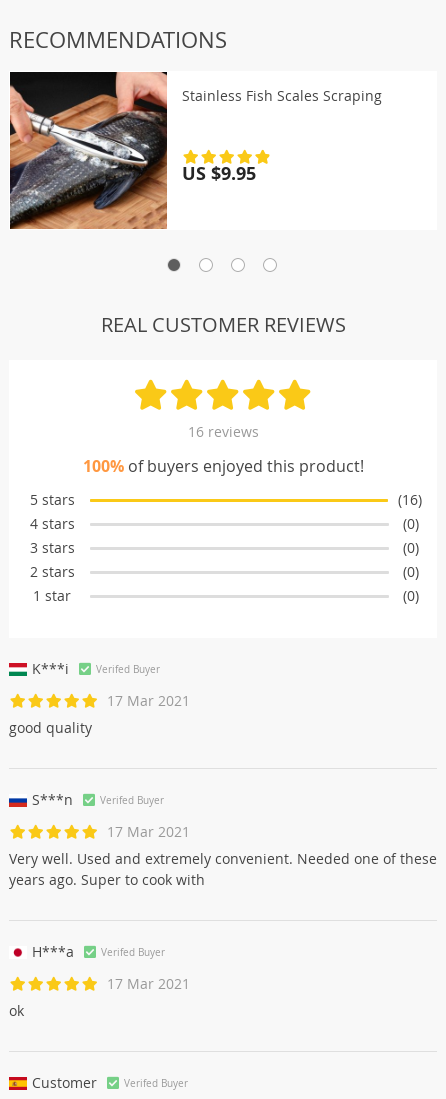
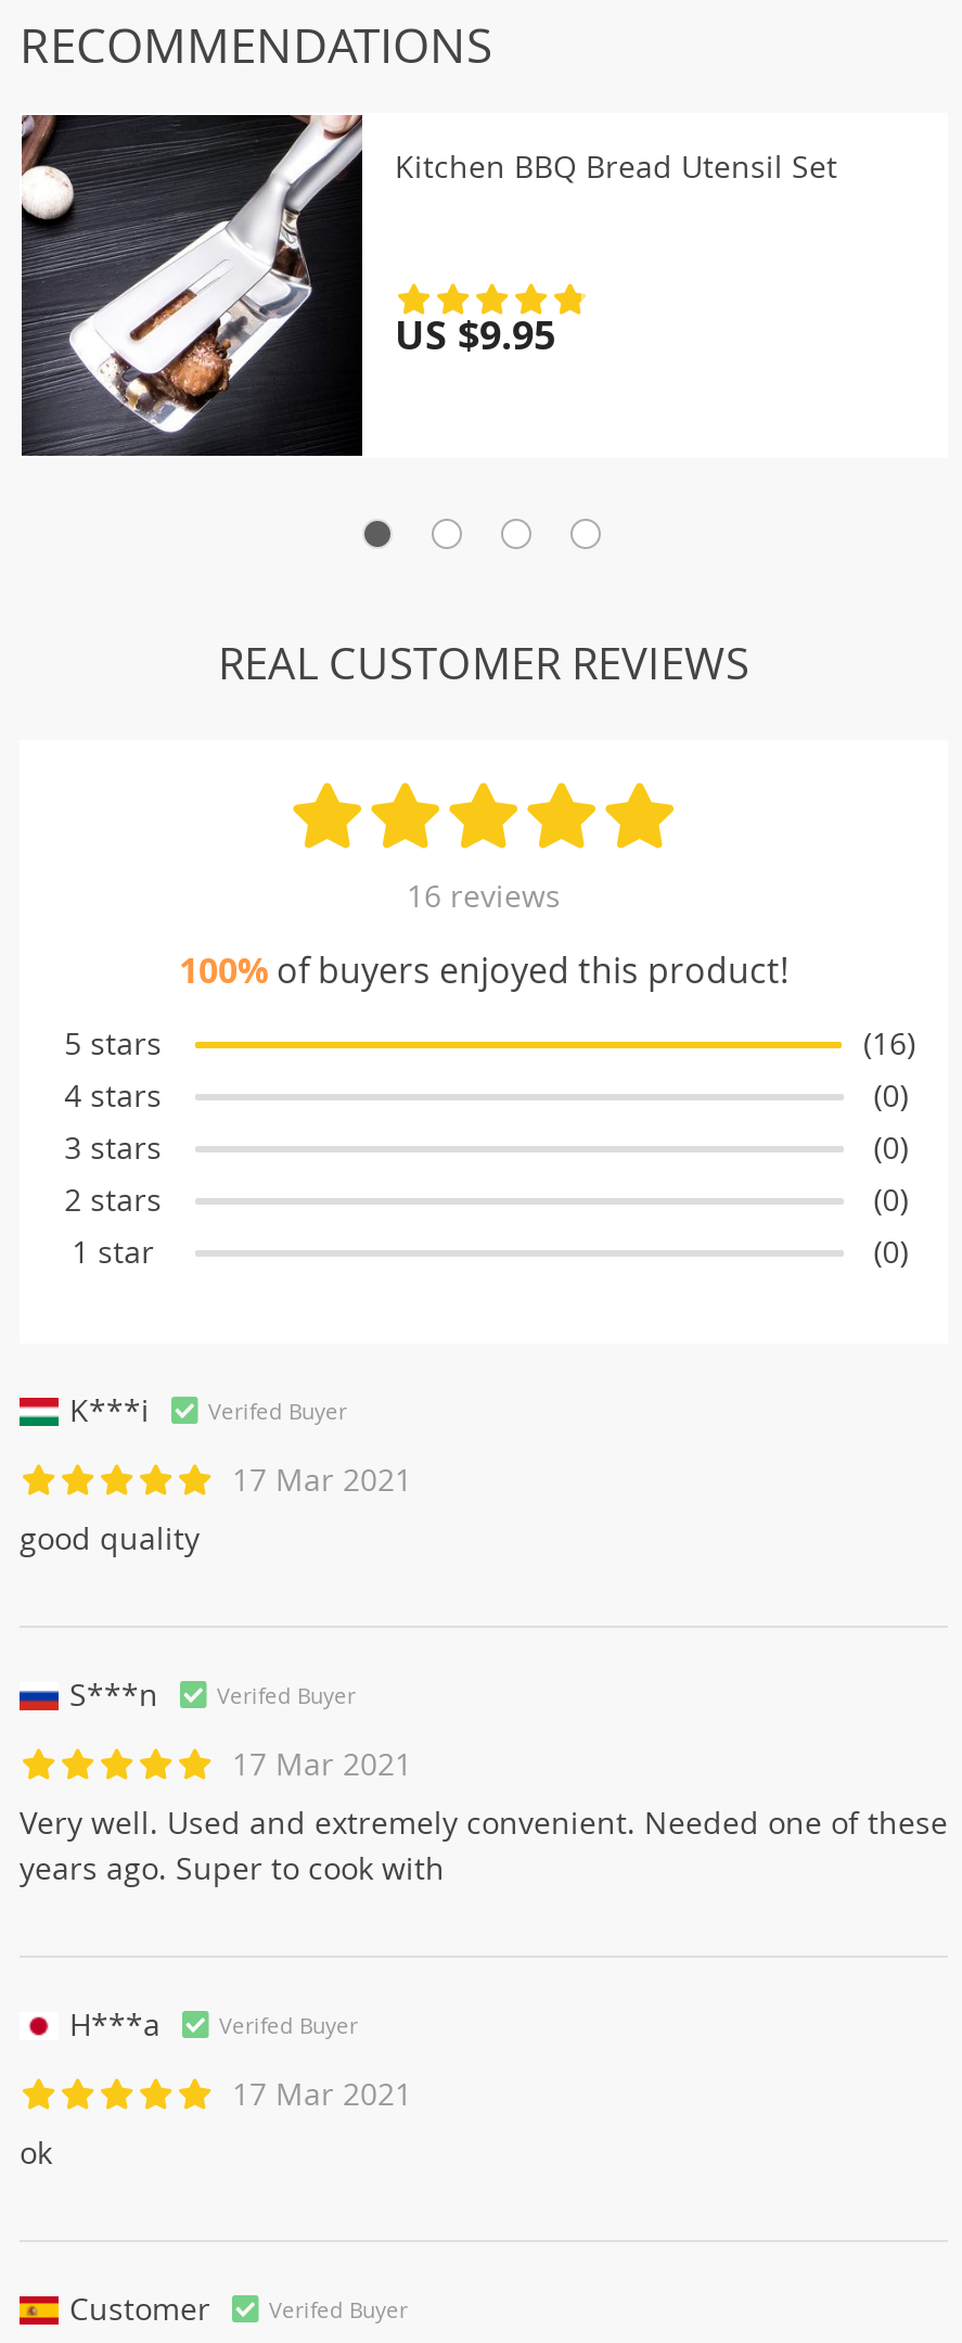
- [image]
- Stainless Fish Scales Scraping
+ [image]
+ Kitchen BBQ Bread Utensil Set
